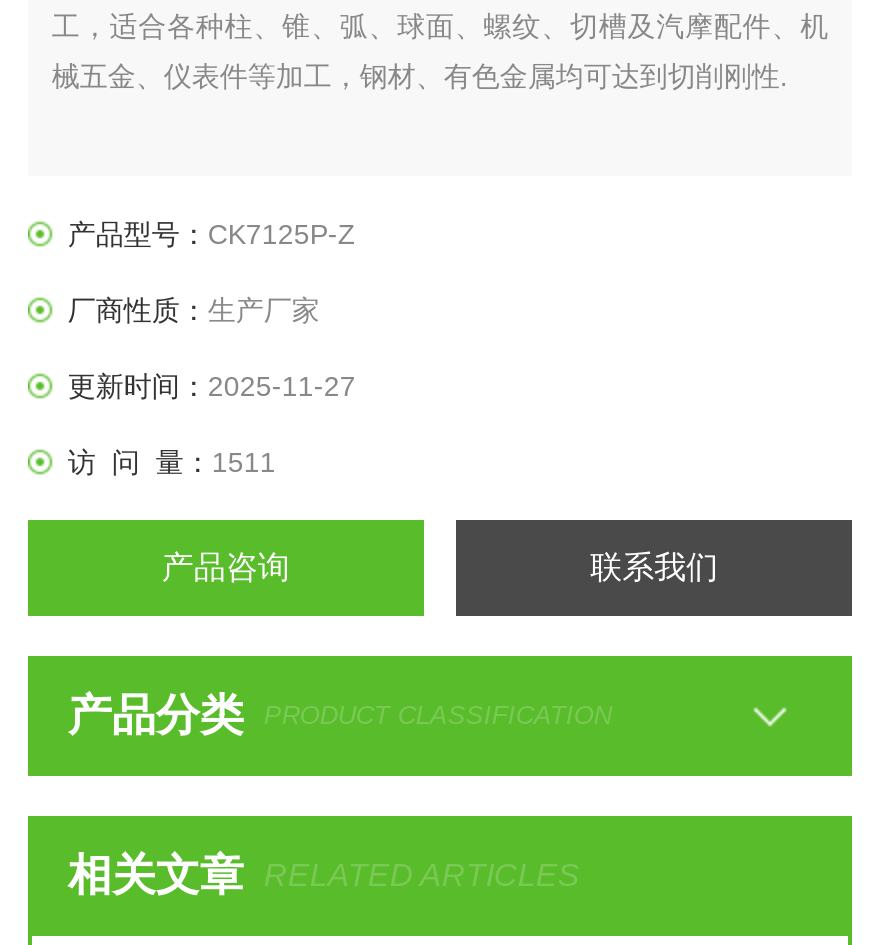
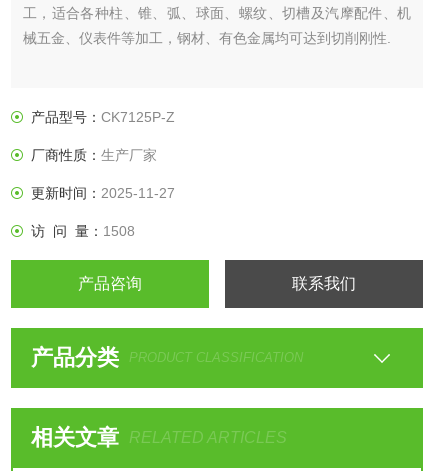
- 访 问 量：1511
+ 访 问 量：1508
